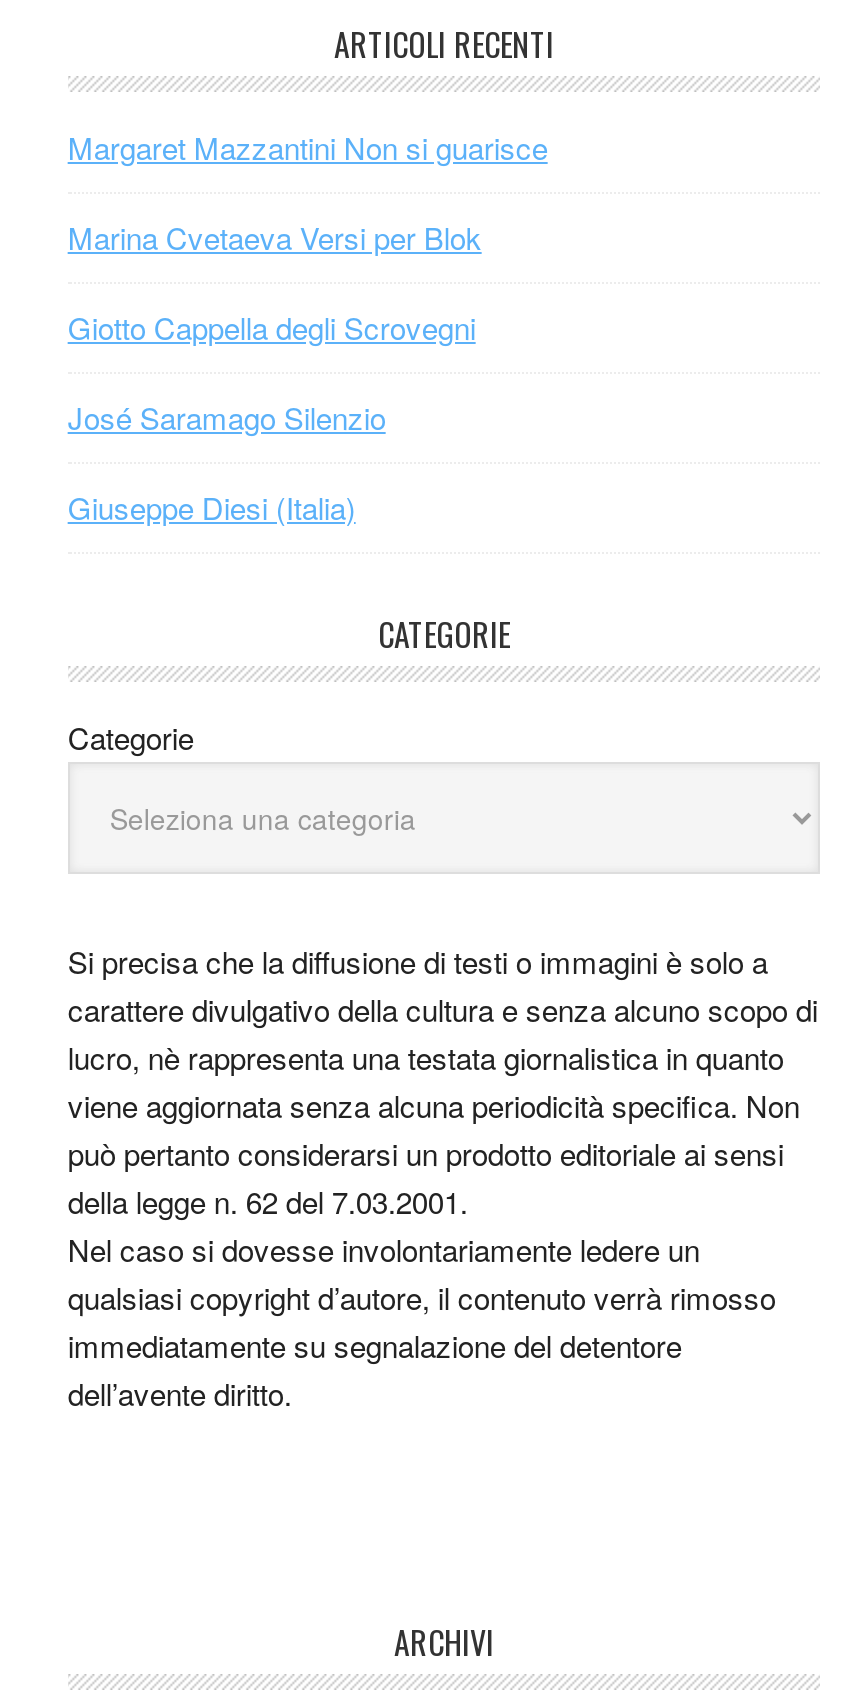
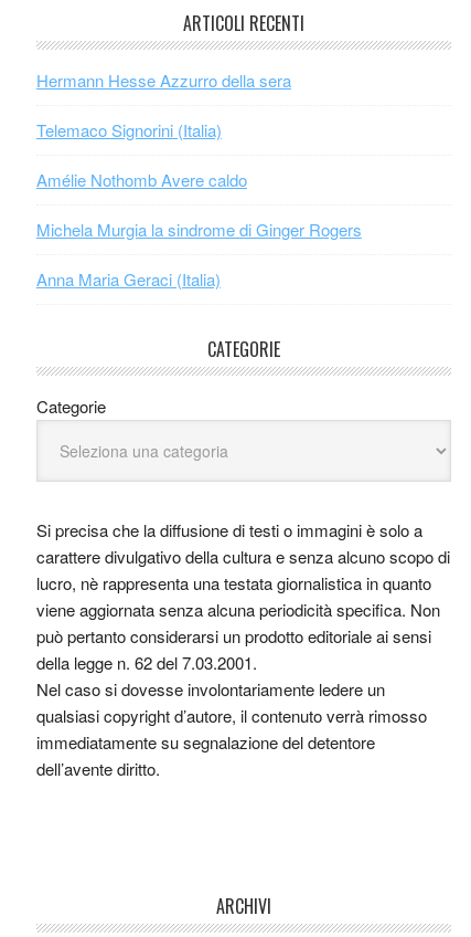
- Margaret Mazzantini Non si guarisce
+ Hermann Hesse Azzurro della sera

- Marina Cvetaeva Versi per Blok
+ Telemaco Signorini (Italia)

- Giotto Cappella degli Scrovegni
+ Amélie Nothomb Avere caldo

- José Saramago Silenzio
+ Michela Murgia la sindrome di Ginger Rogers

- Giuseppe Diesi (Italia)
+ Anna Maria Geraci (Italia)
